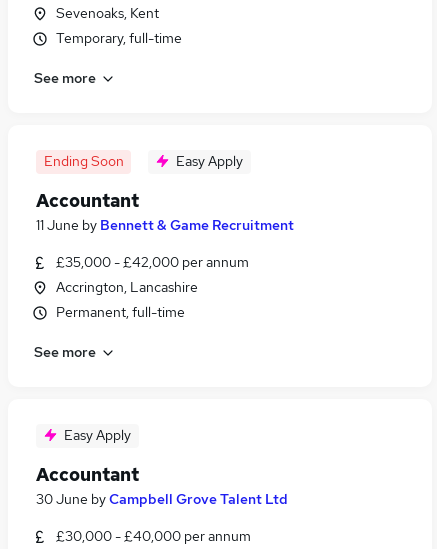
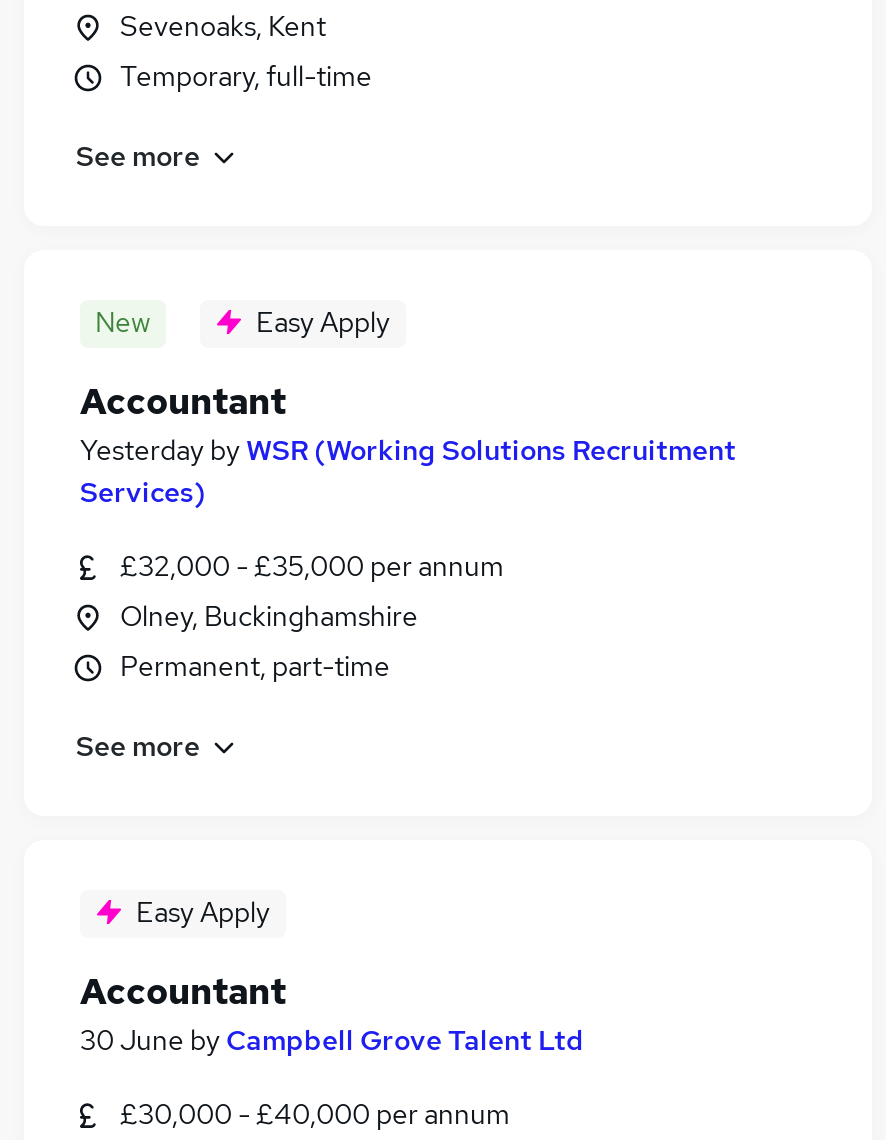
- Ending Soon
+ New

- 11 June by Bennett & Game Recruitment
+ Yesterday by WSR (Working Solutions Recruitment
+ Services)

- £35,000 - £42,000 per annum
- Accrington, Lancashire
- Permanent, full-time
+ £32,000 - £35,000 per annum
+ Olney, Buckinghamshire
+ Permanent, part-time
